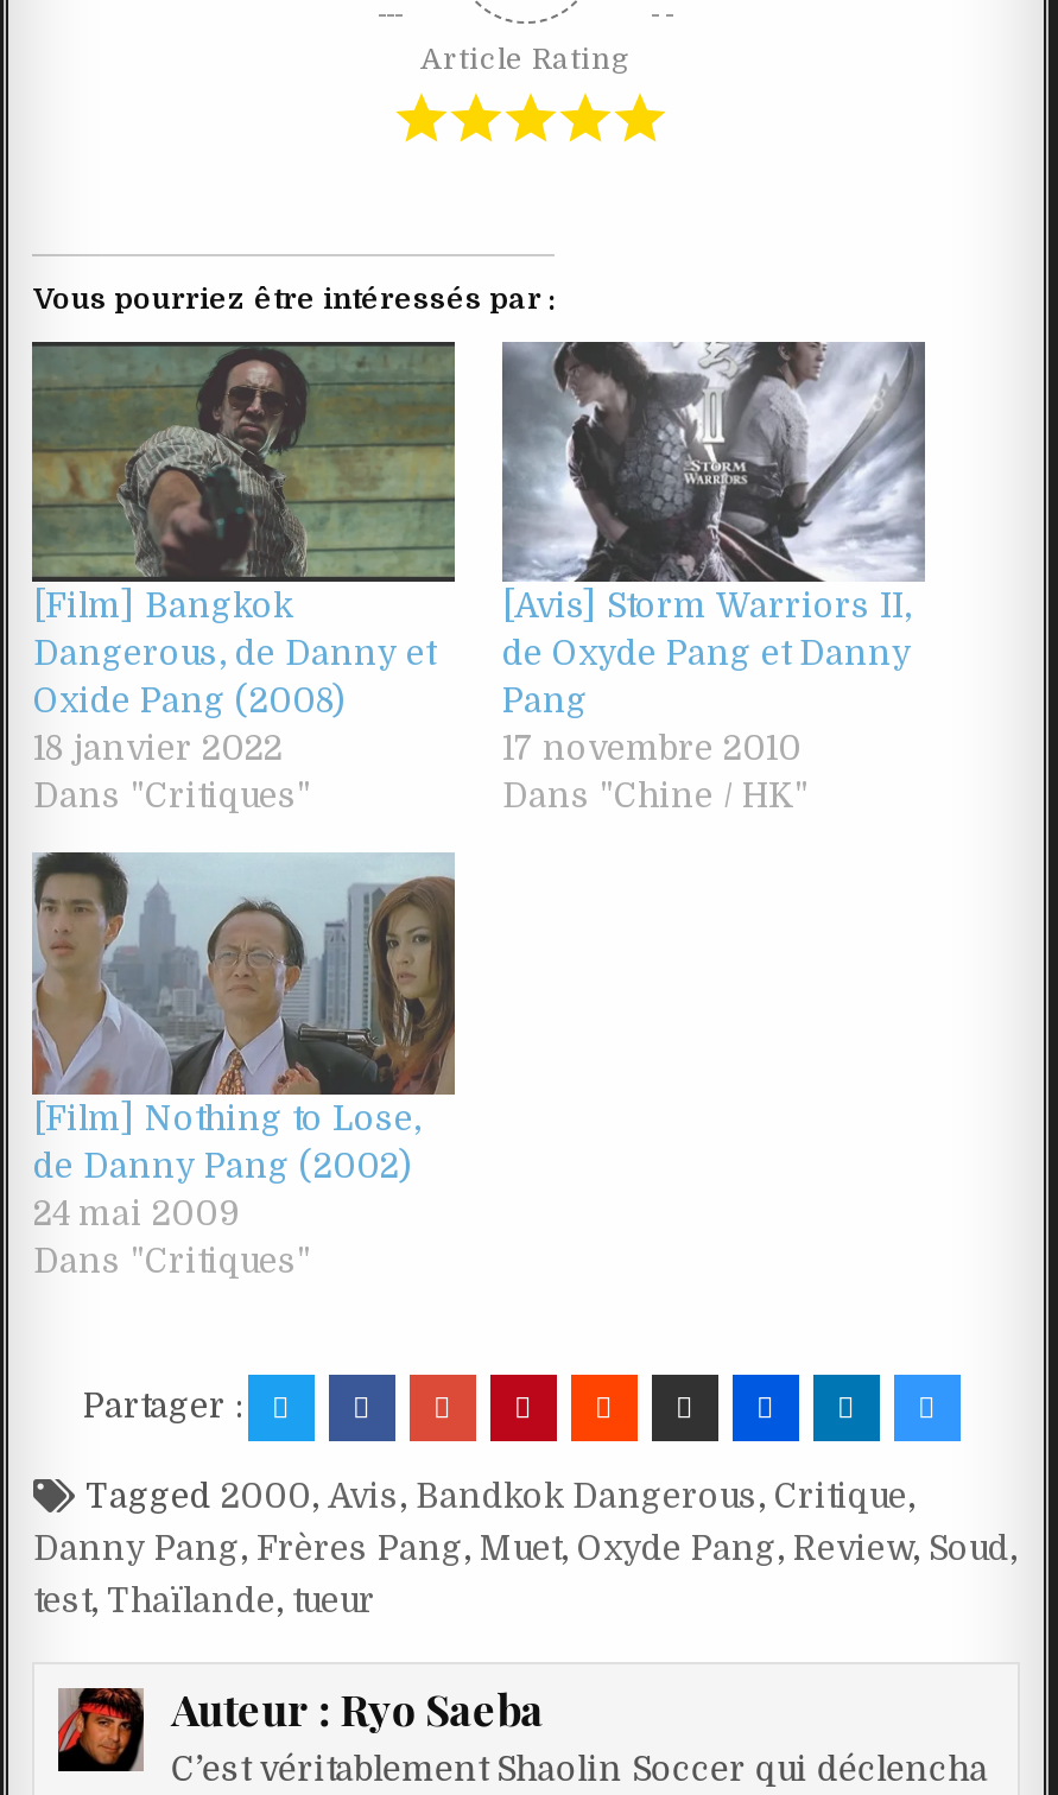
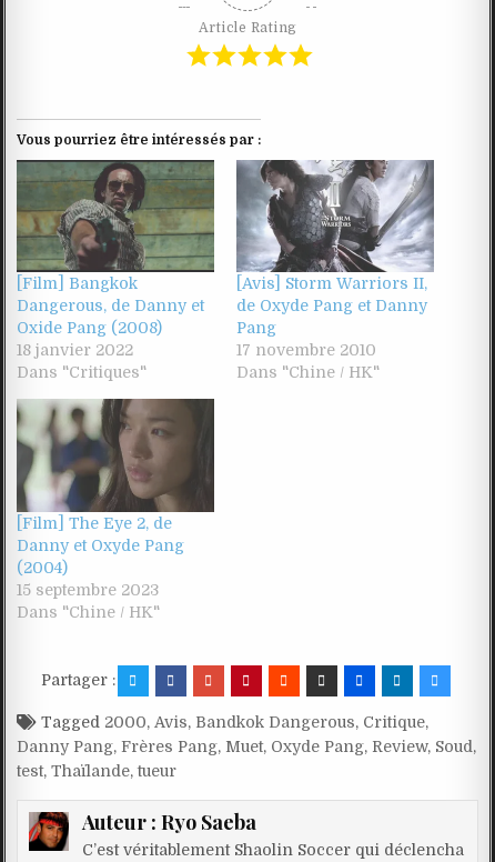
- [image]
- [Film] Nothing to Lose,
- de Danny Pang (2002)
- 24 mai 2009
- Dans "Critiques"
+ [image]
+ [Film] The Eye 2, de
+ Danny et Oxyde Pang
+ (2004)
+ 15 septembre 2023
+ Dans "Chine / HK"
